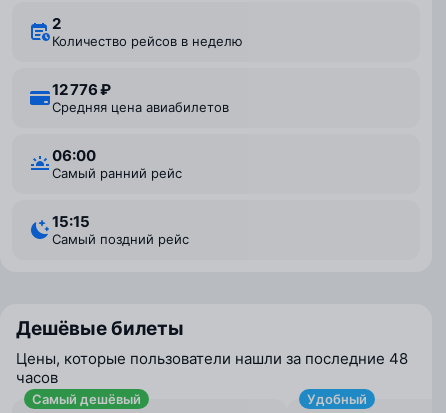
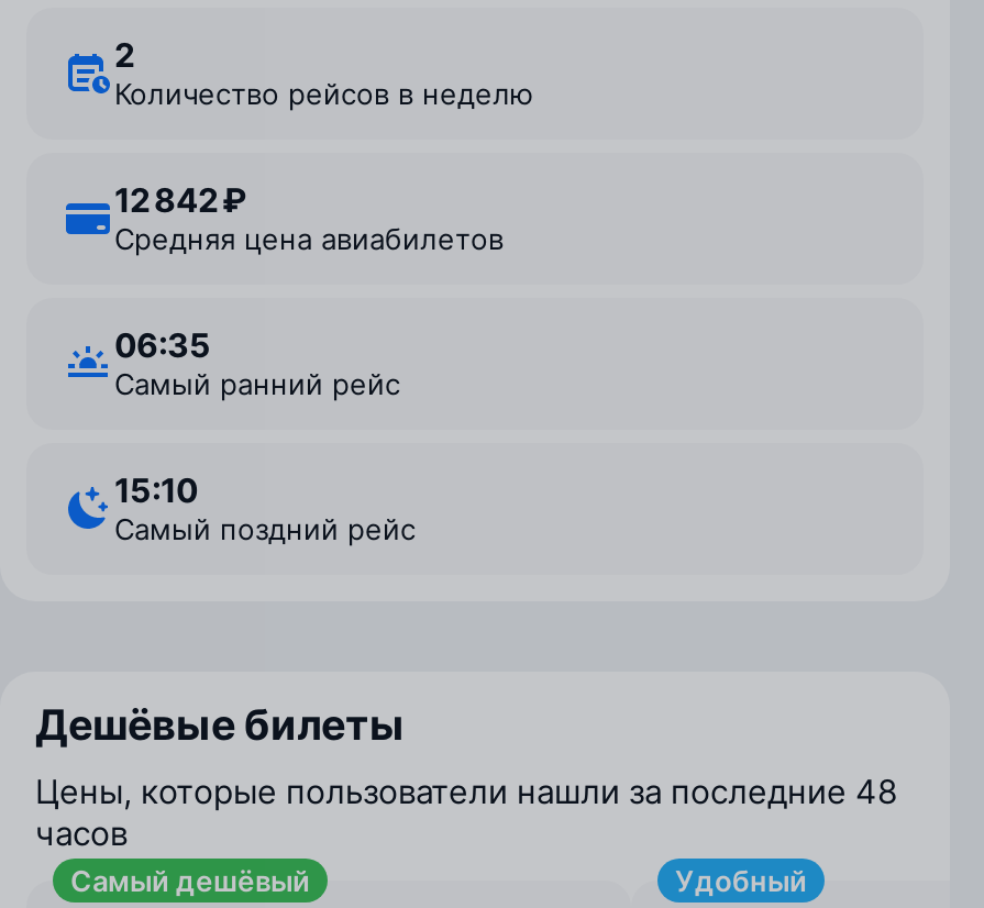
- 12 776 ₽
+ 12 842 ₽

- 06:00
+ 06:35

- 15:15
+ 15:10
